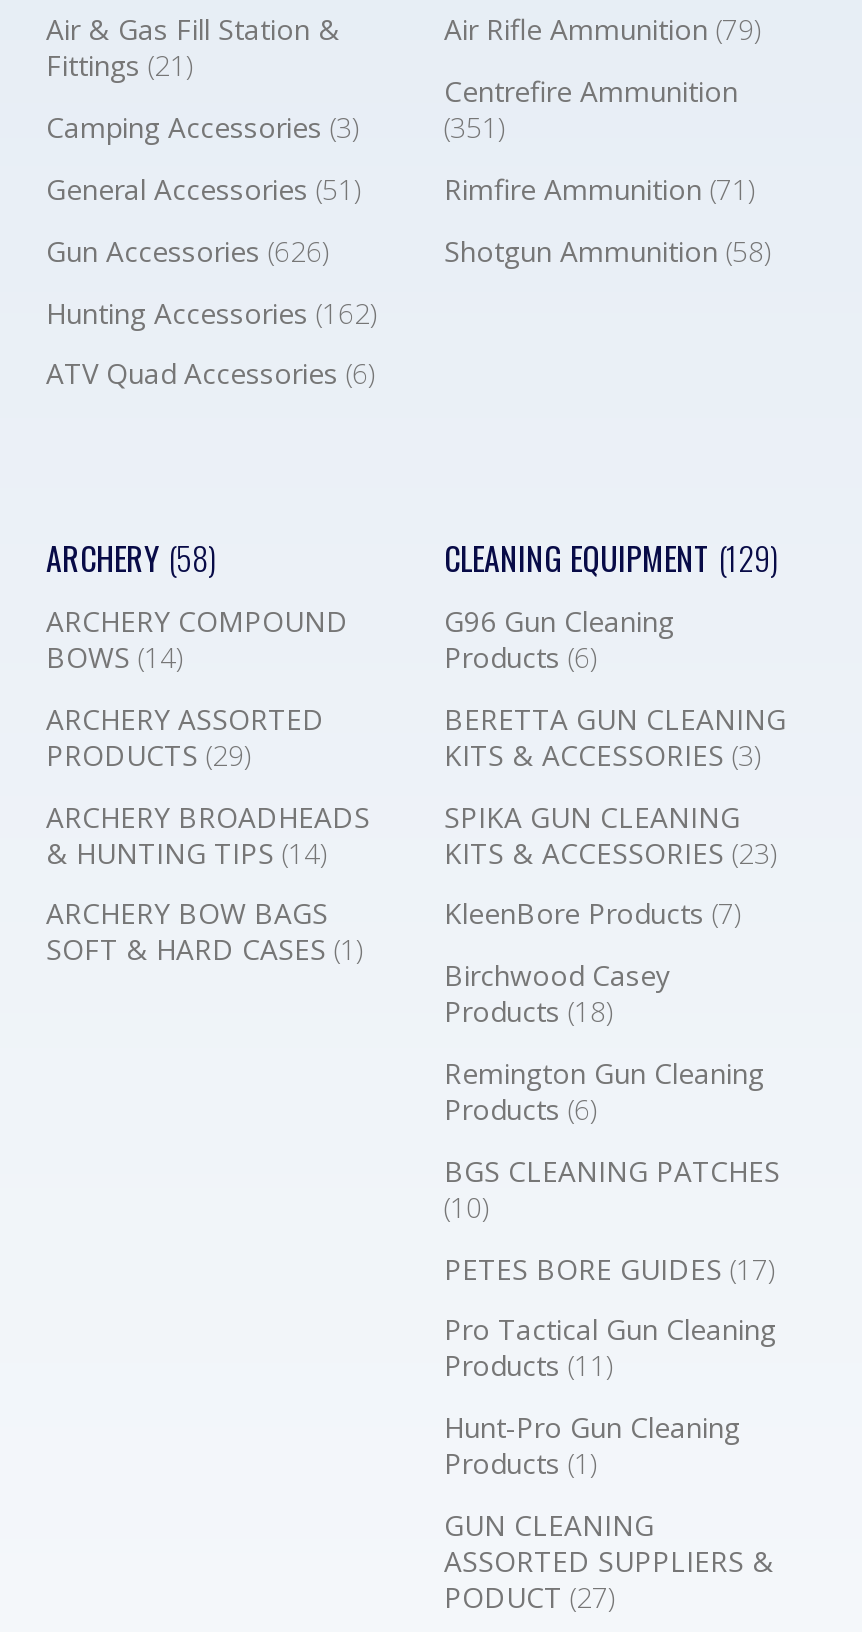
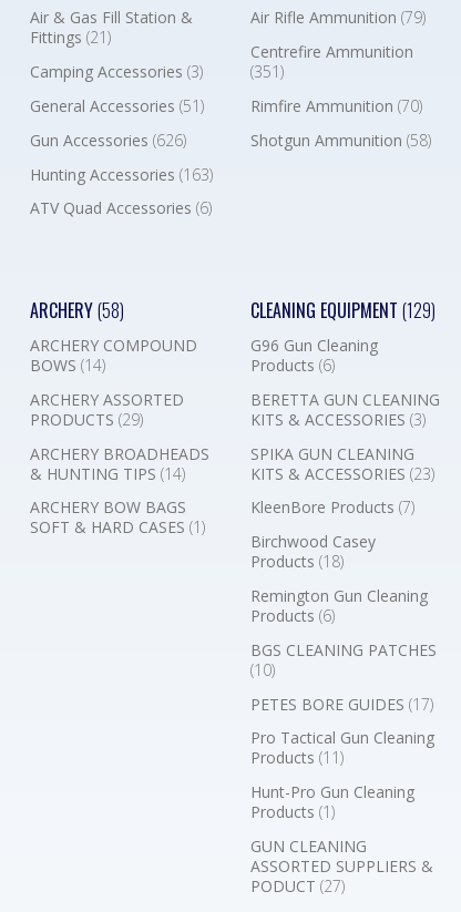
- Rimfire Ammunition (71)
+ Rimfire Ammunition (70)

- Hunting Accessories (162)
+ Hunting Accessories (163)
